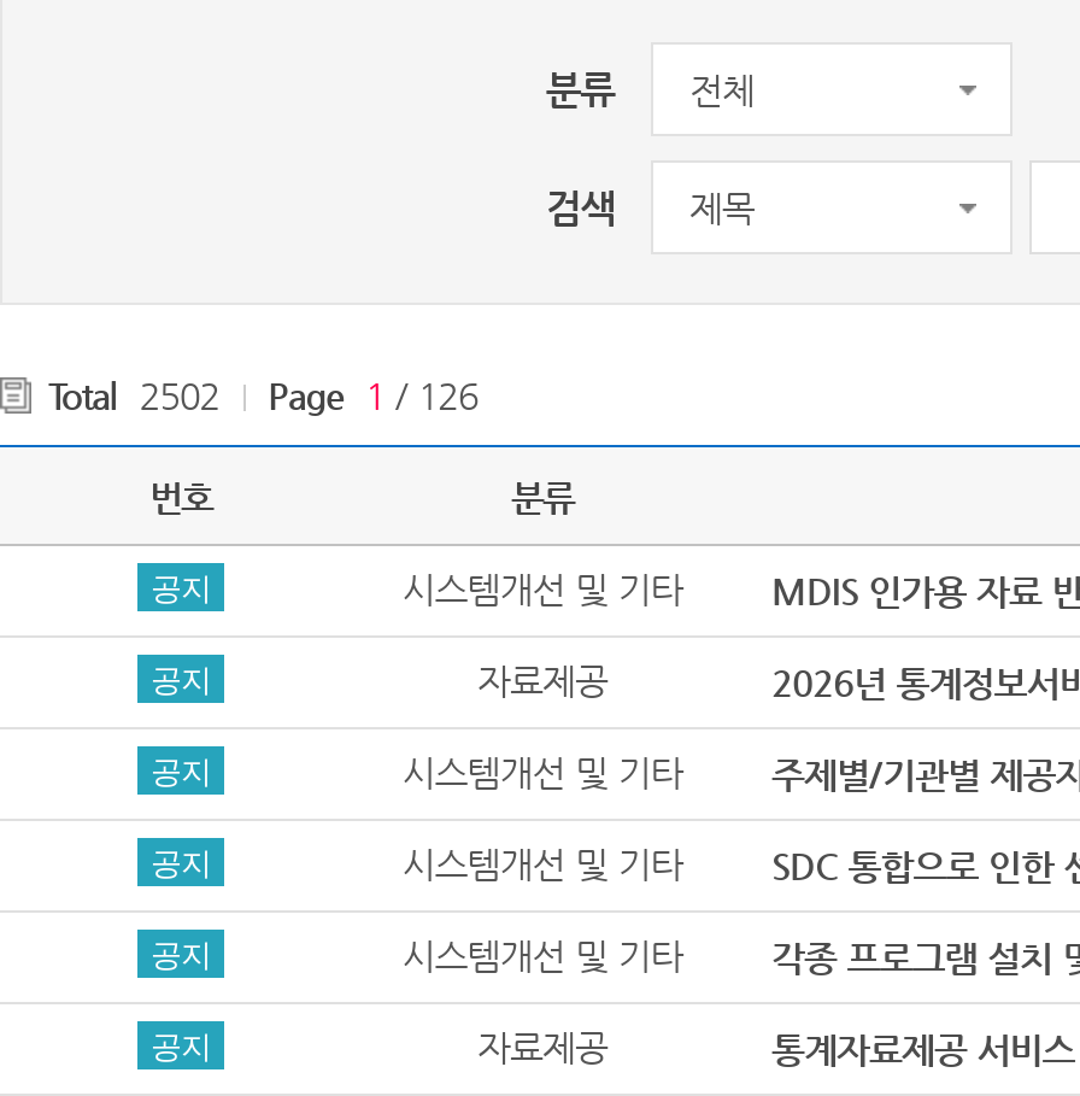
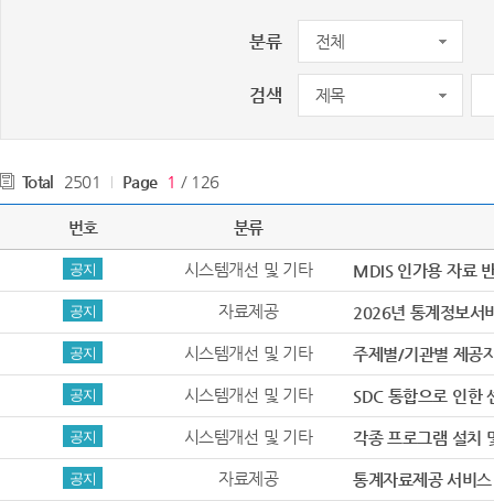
- Total 2502 Page 1 / 126
+ Total 2501 Page 1 / 126
